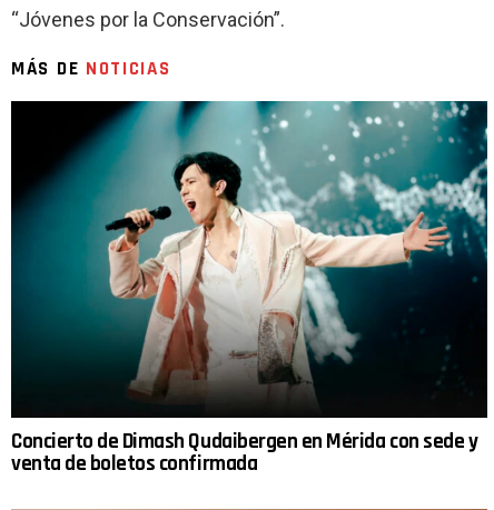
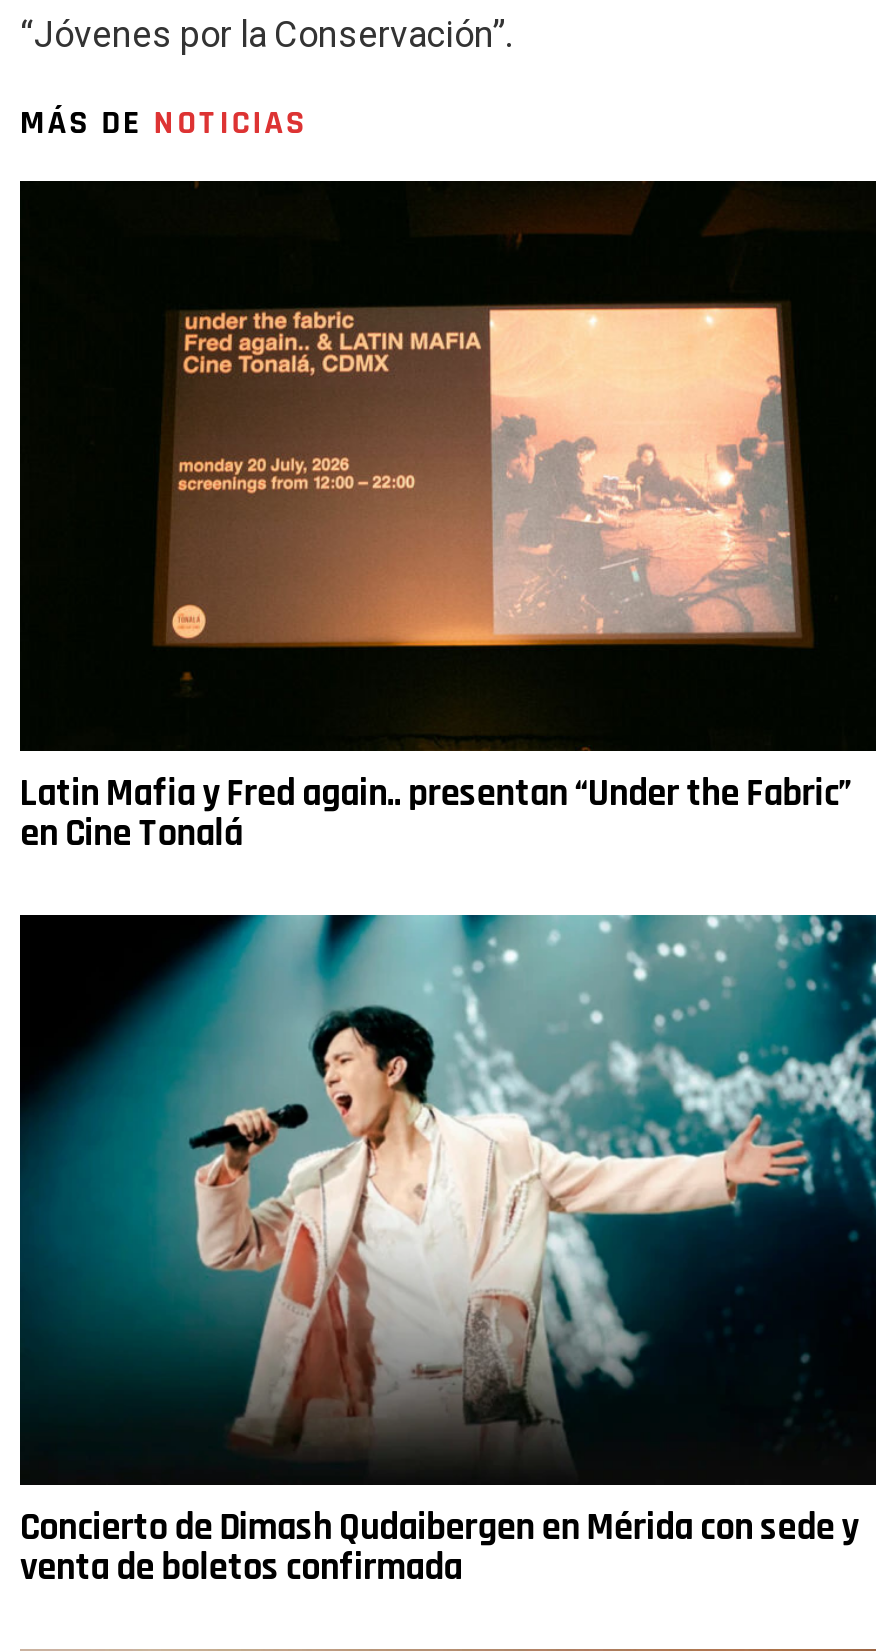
+ [image]
+ Latin Mafia y Fred again.. presentan “Under the Fabric”
+ en Cine Tonalá
